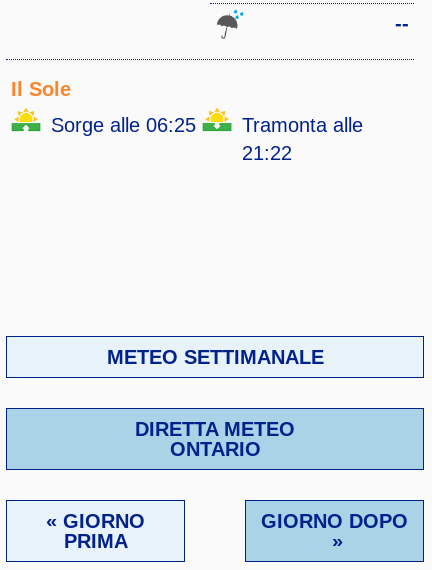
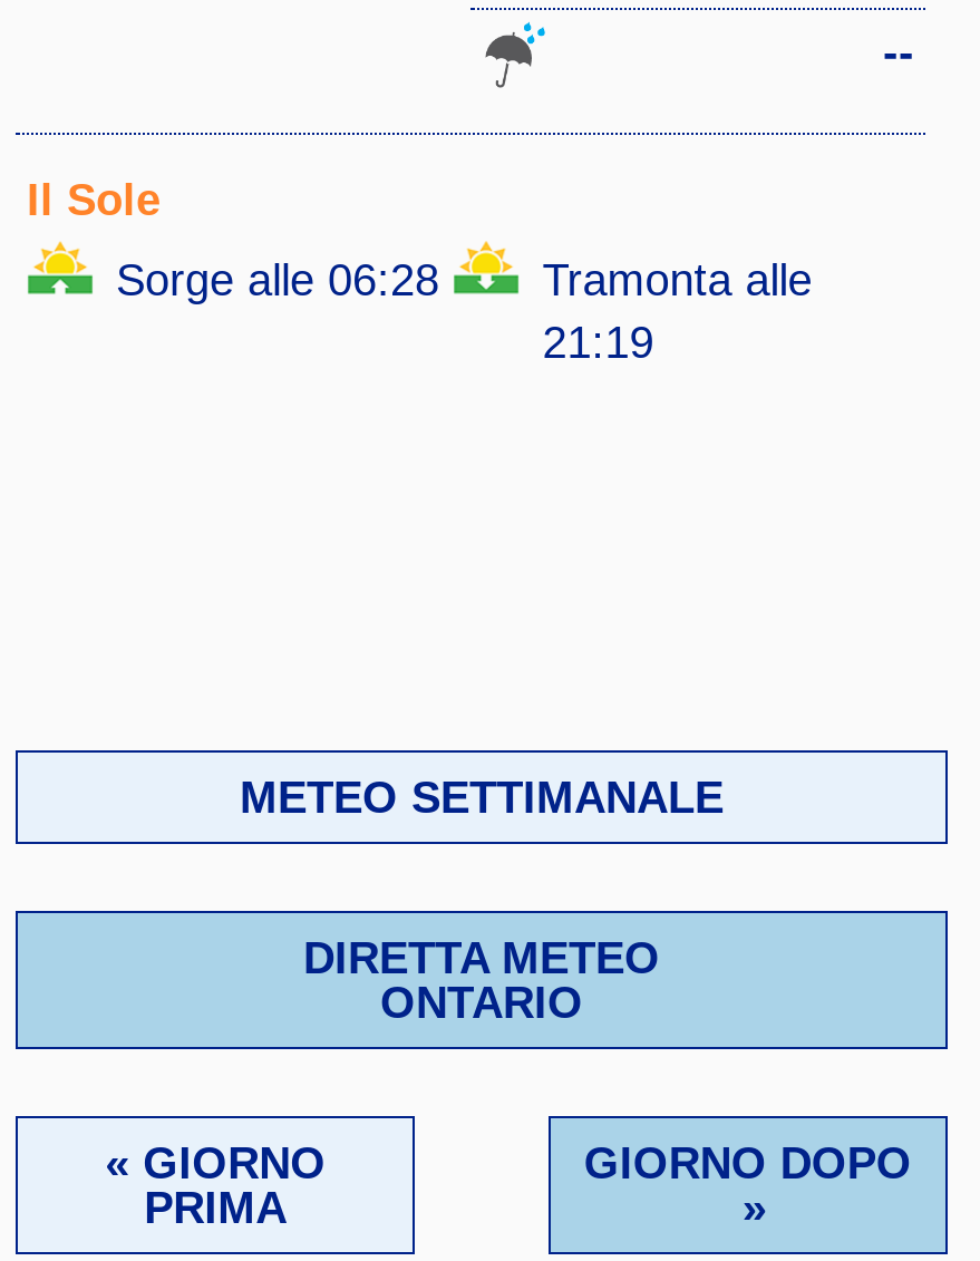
- Sorge alle 06:25
+ Sorge alle 06:28

- 21:22
+ 21:19
